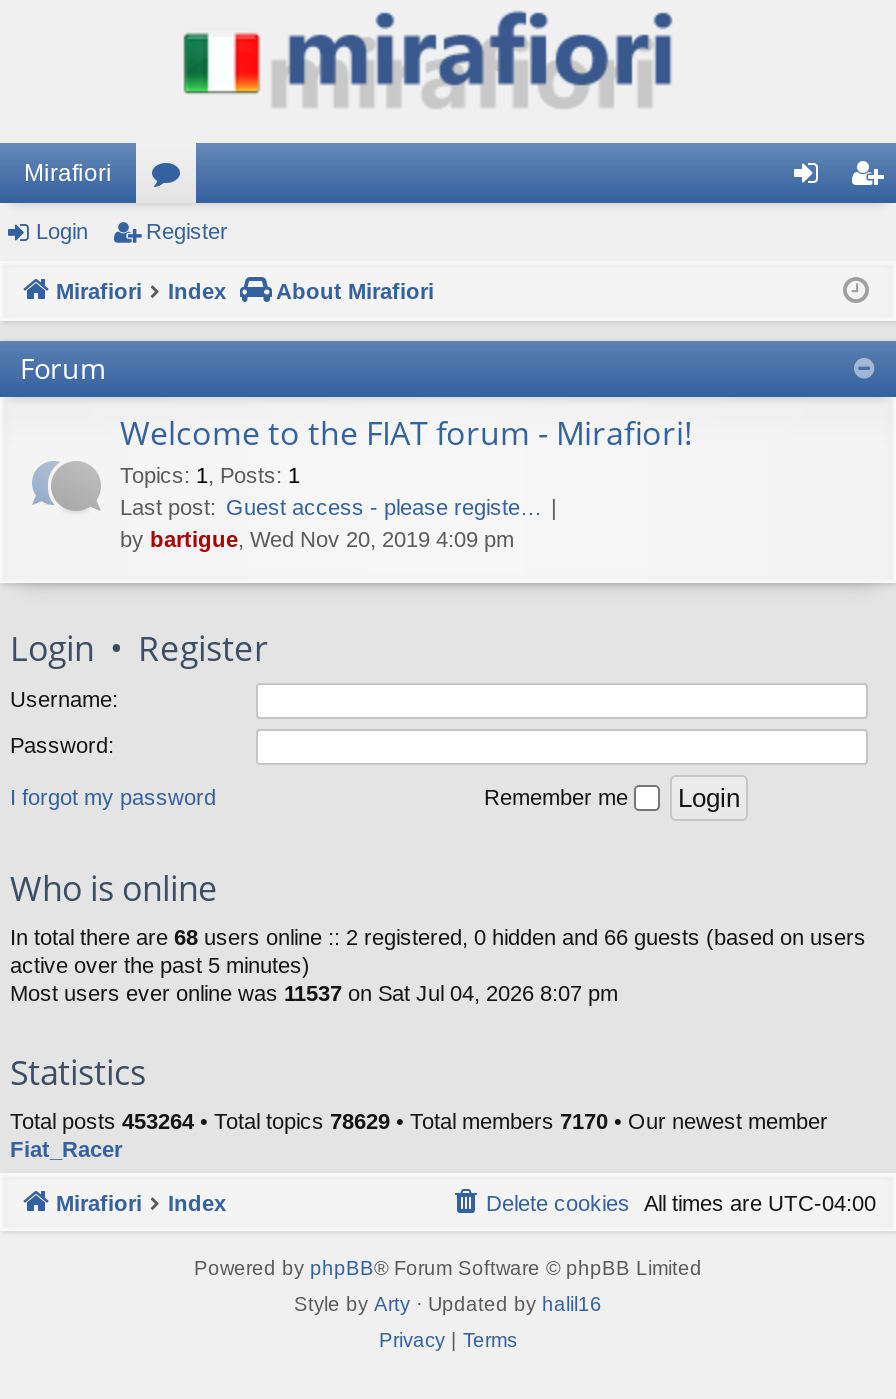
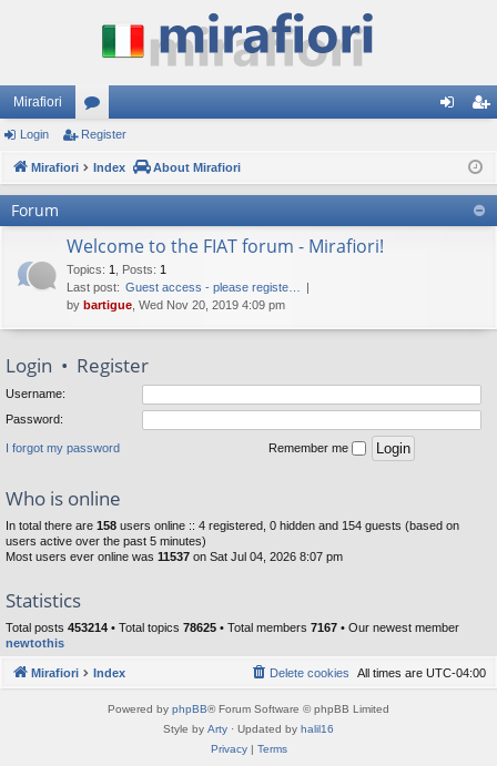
- In total there are 68 users online :: 2 registered, 0 hidden and 66 guests (based on users
- active over the past 5 minutes)
+ In total there are 158 users online :: 4 registered, 0 hidden and 154 guests (based on
+ users active over the past 5 minutes)

- Total posts 453264 • Total topics 78629 • Total members 7170 • Our newest member
- Fiat_Racer
+ Total posts 453214 • Total topics 78625 • Total members 7167 • Our newest member
+ newtothis
